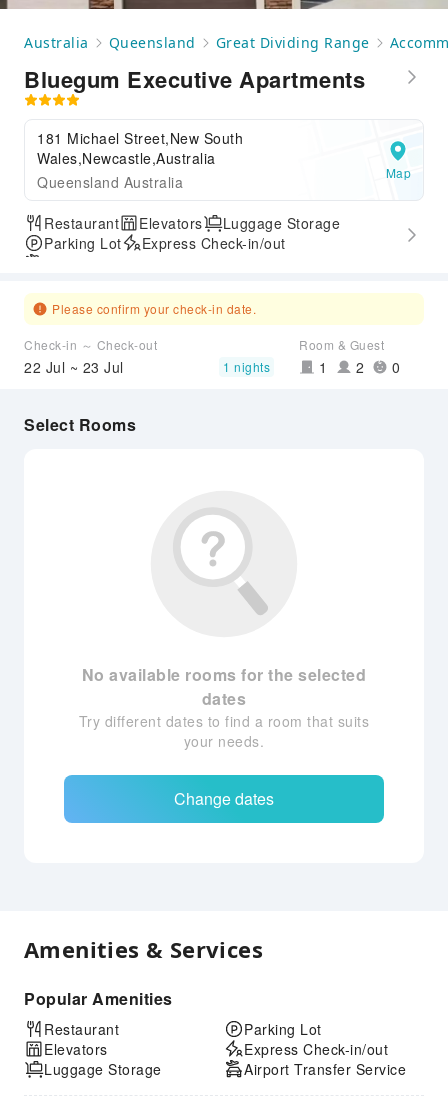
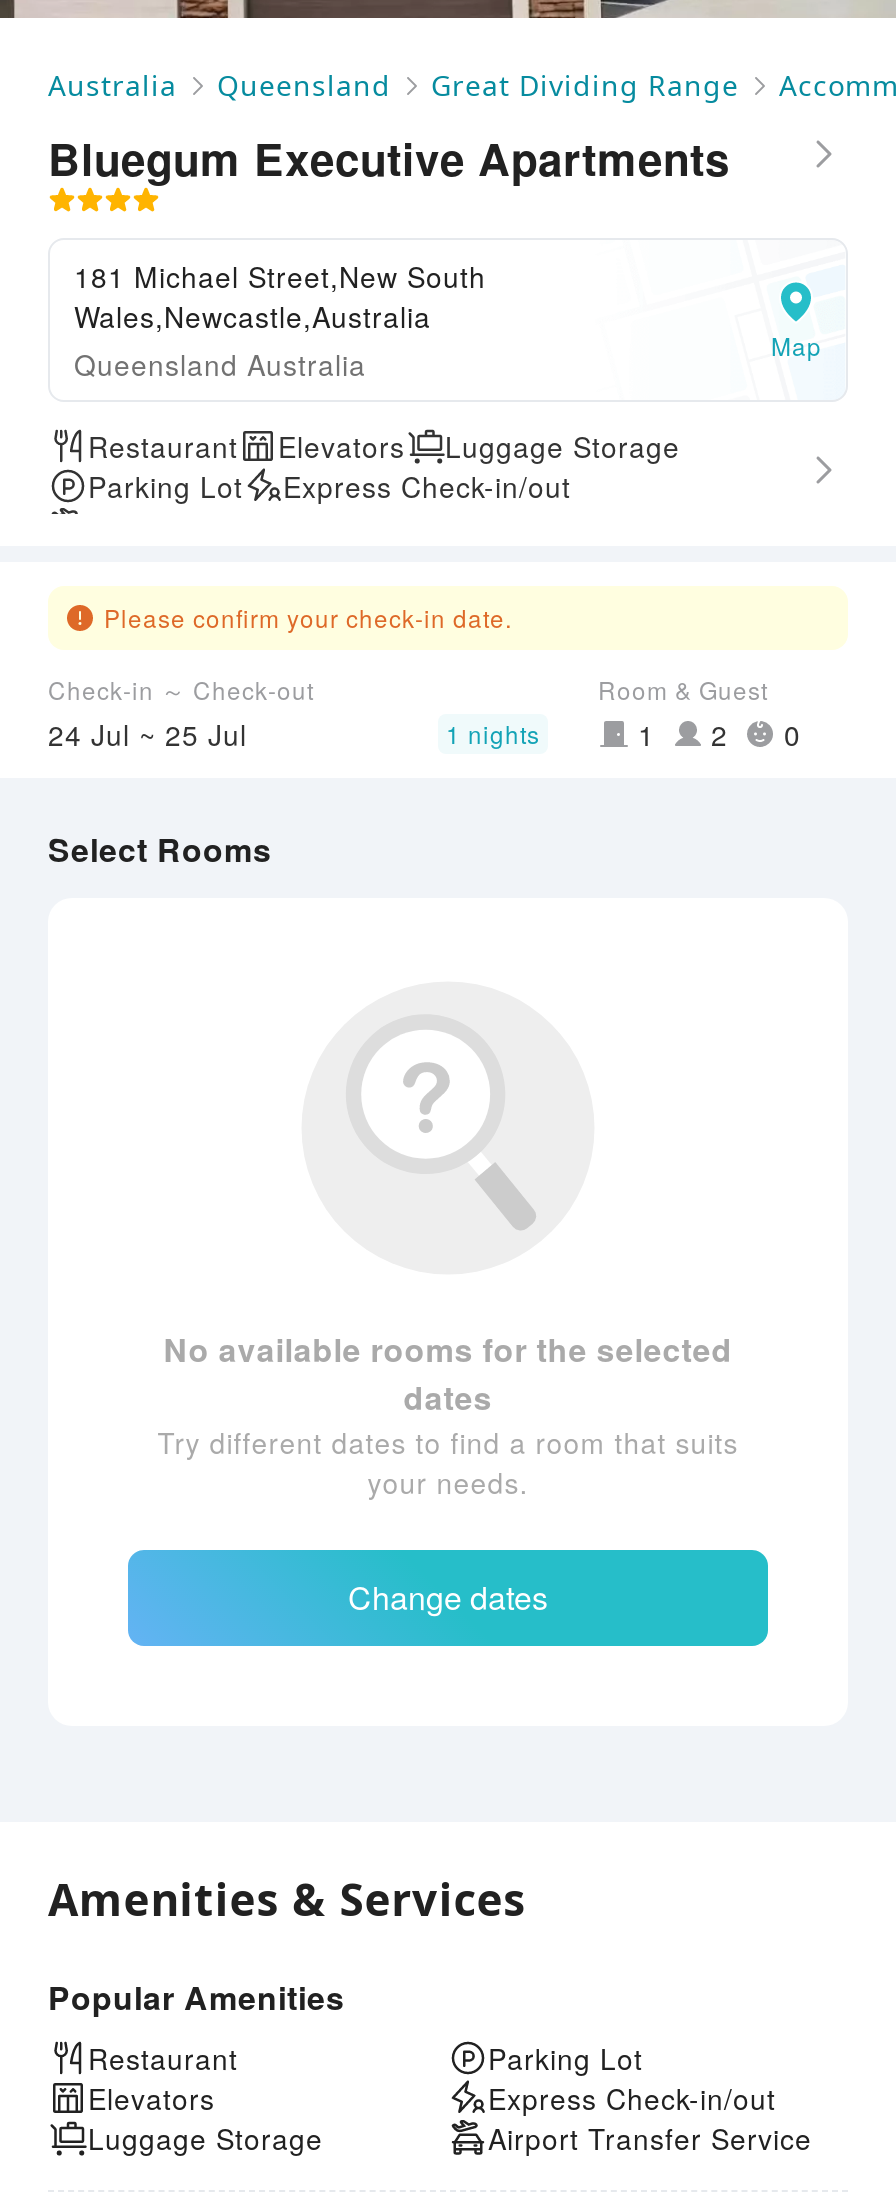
- 22 Jul ~ 23 Jul
+ 24 Jul ~ 25 Jul
